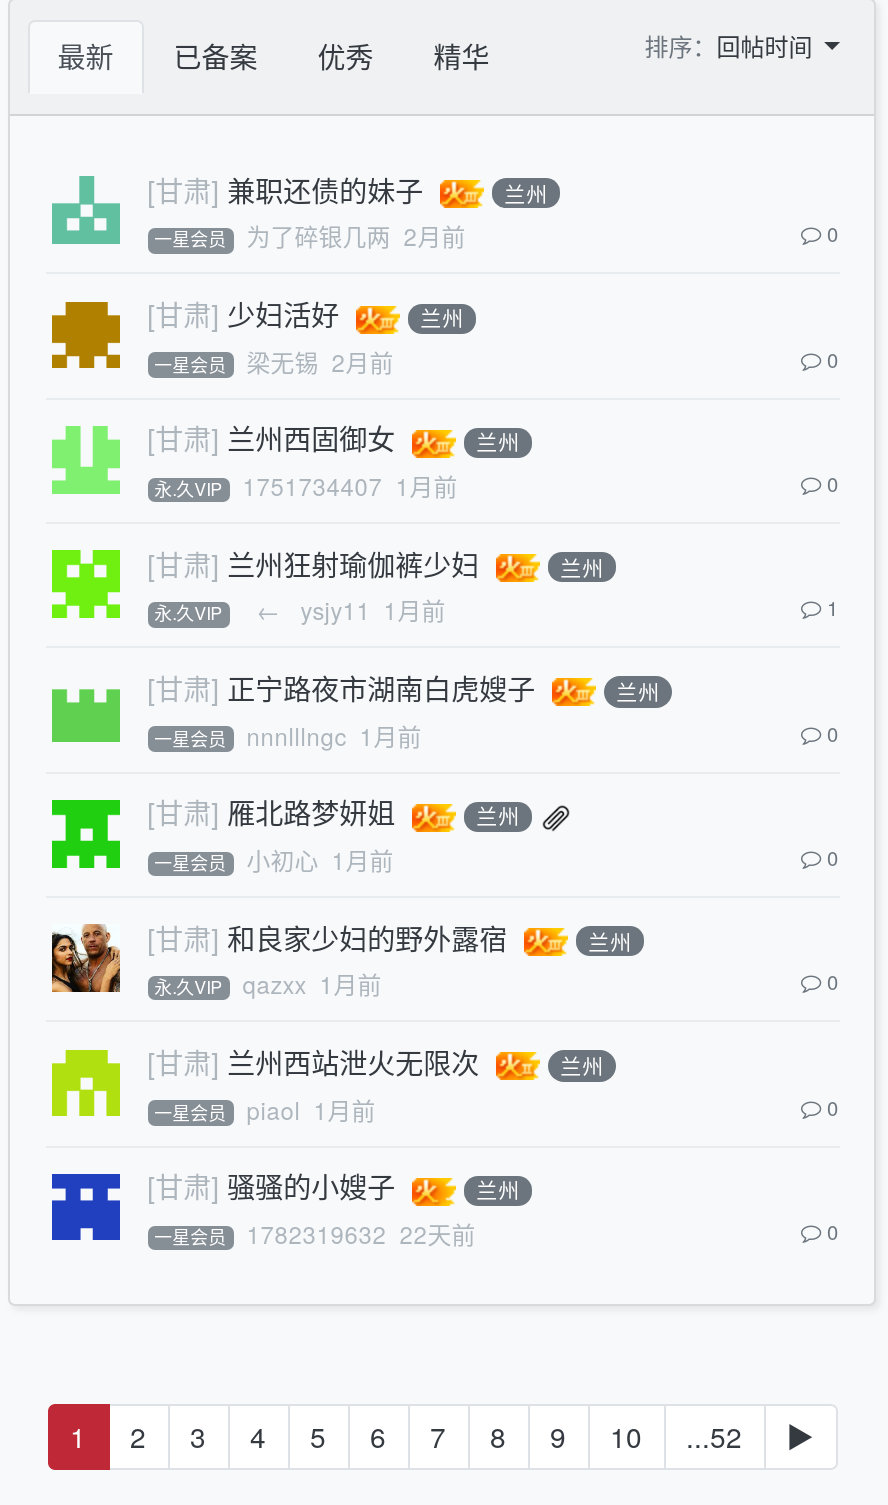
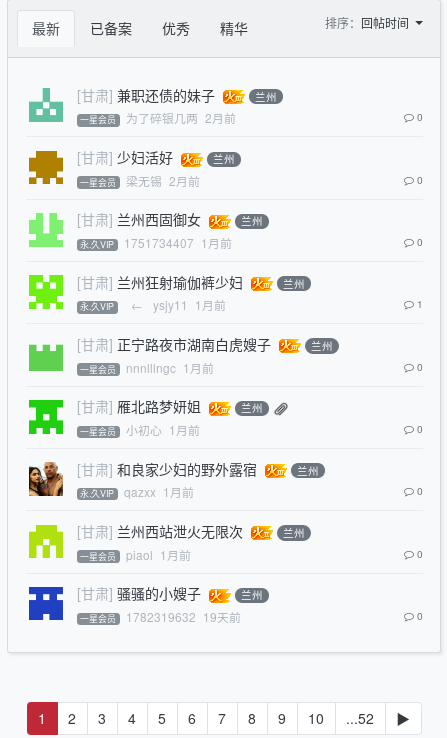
- 一星会员 1782319632 22天前
+ 一星会员 1782319632 19天前
